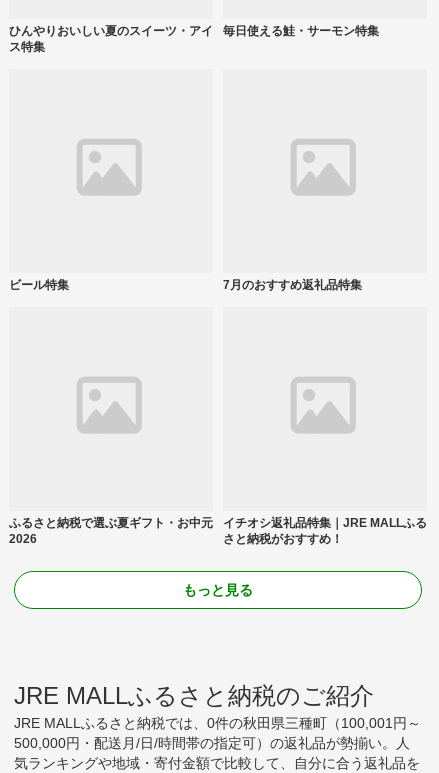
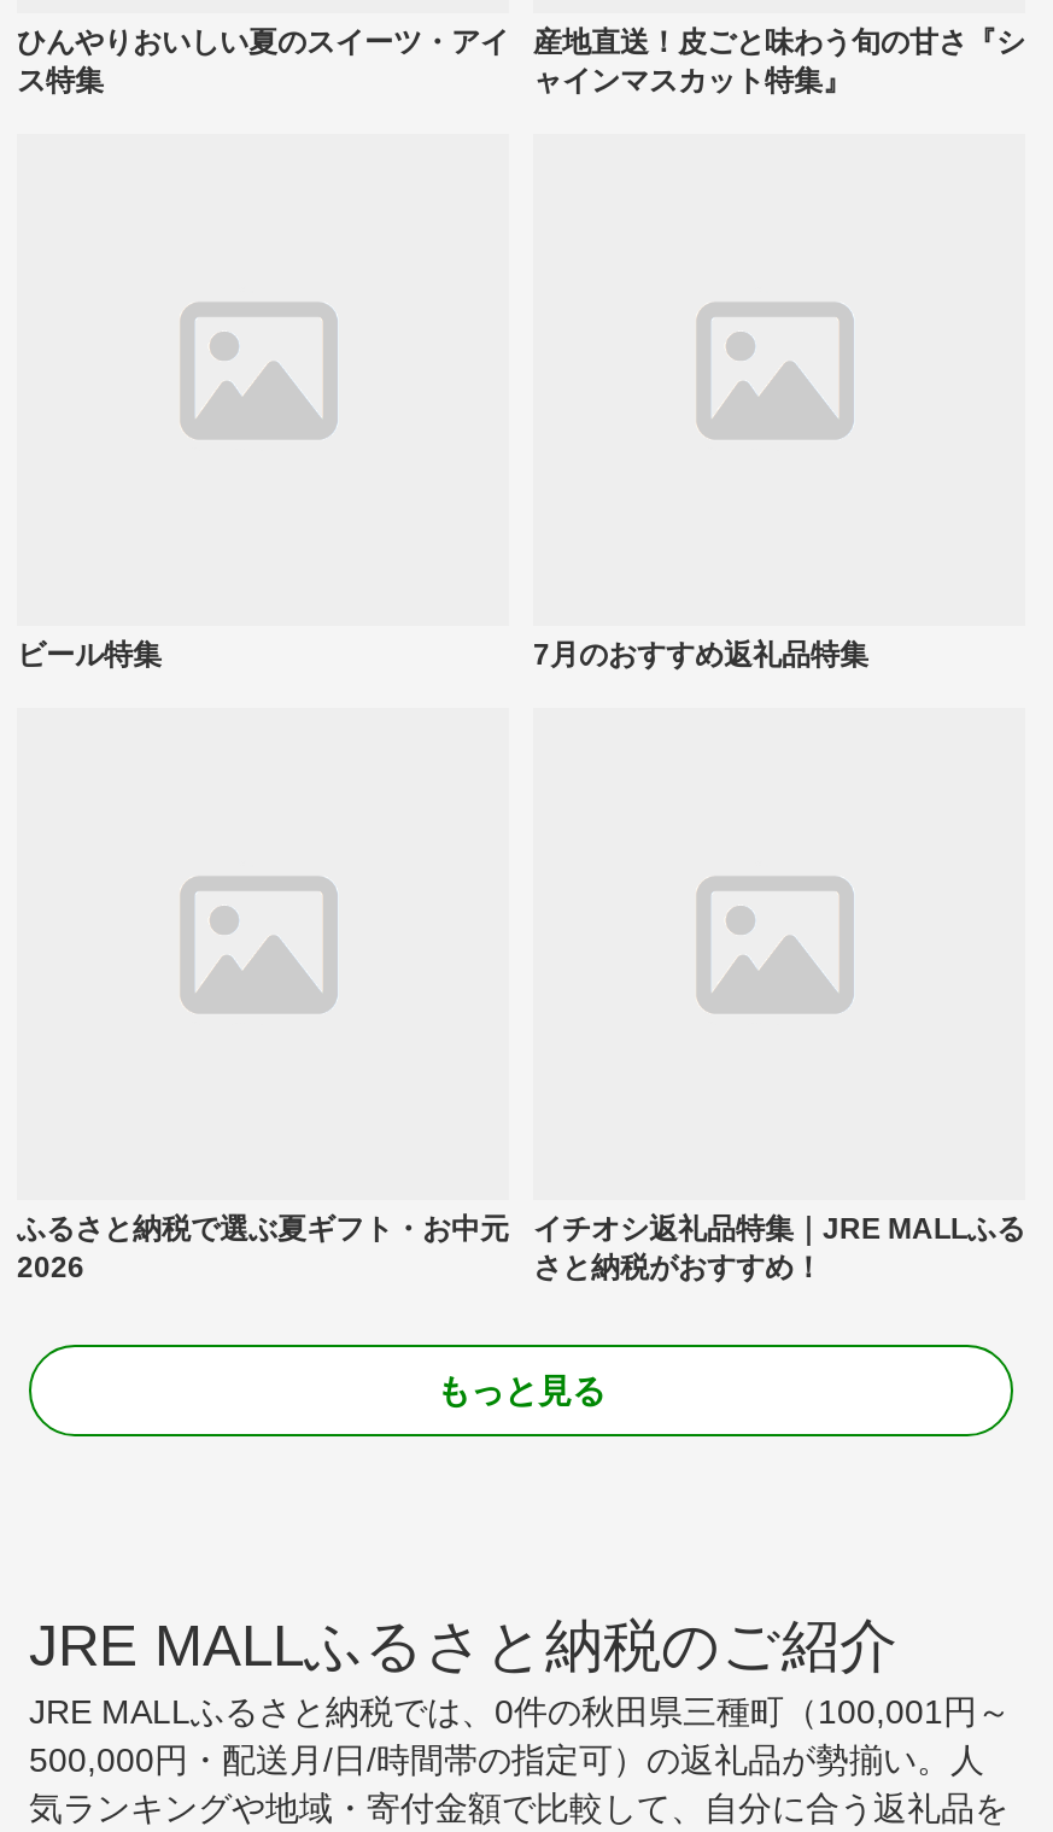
- 毎日使える鮭・サーモン特集
+ 産地直送！皮ごと味わう旬の甘さ『シ
+ ャインマスカット特集』
